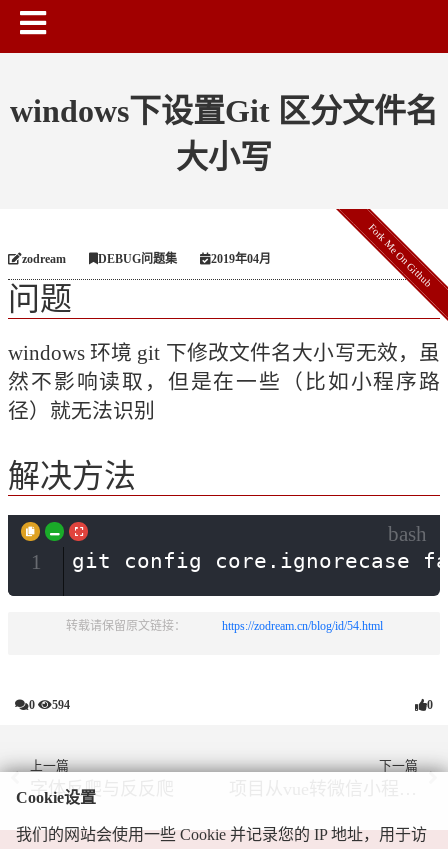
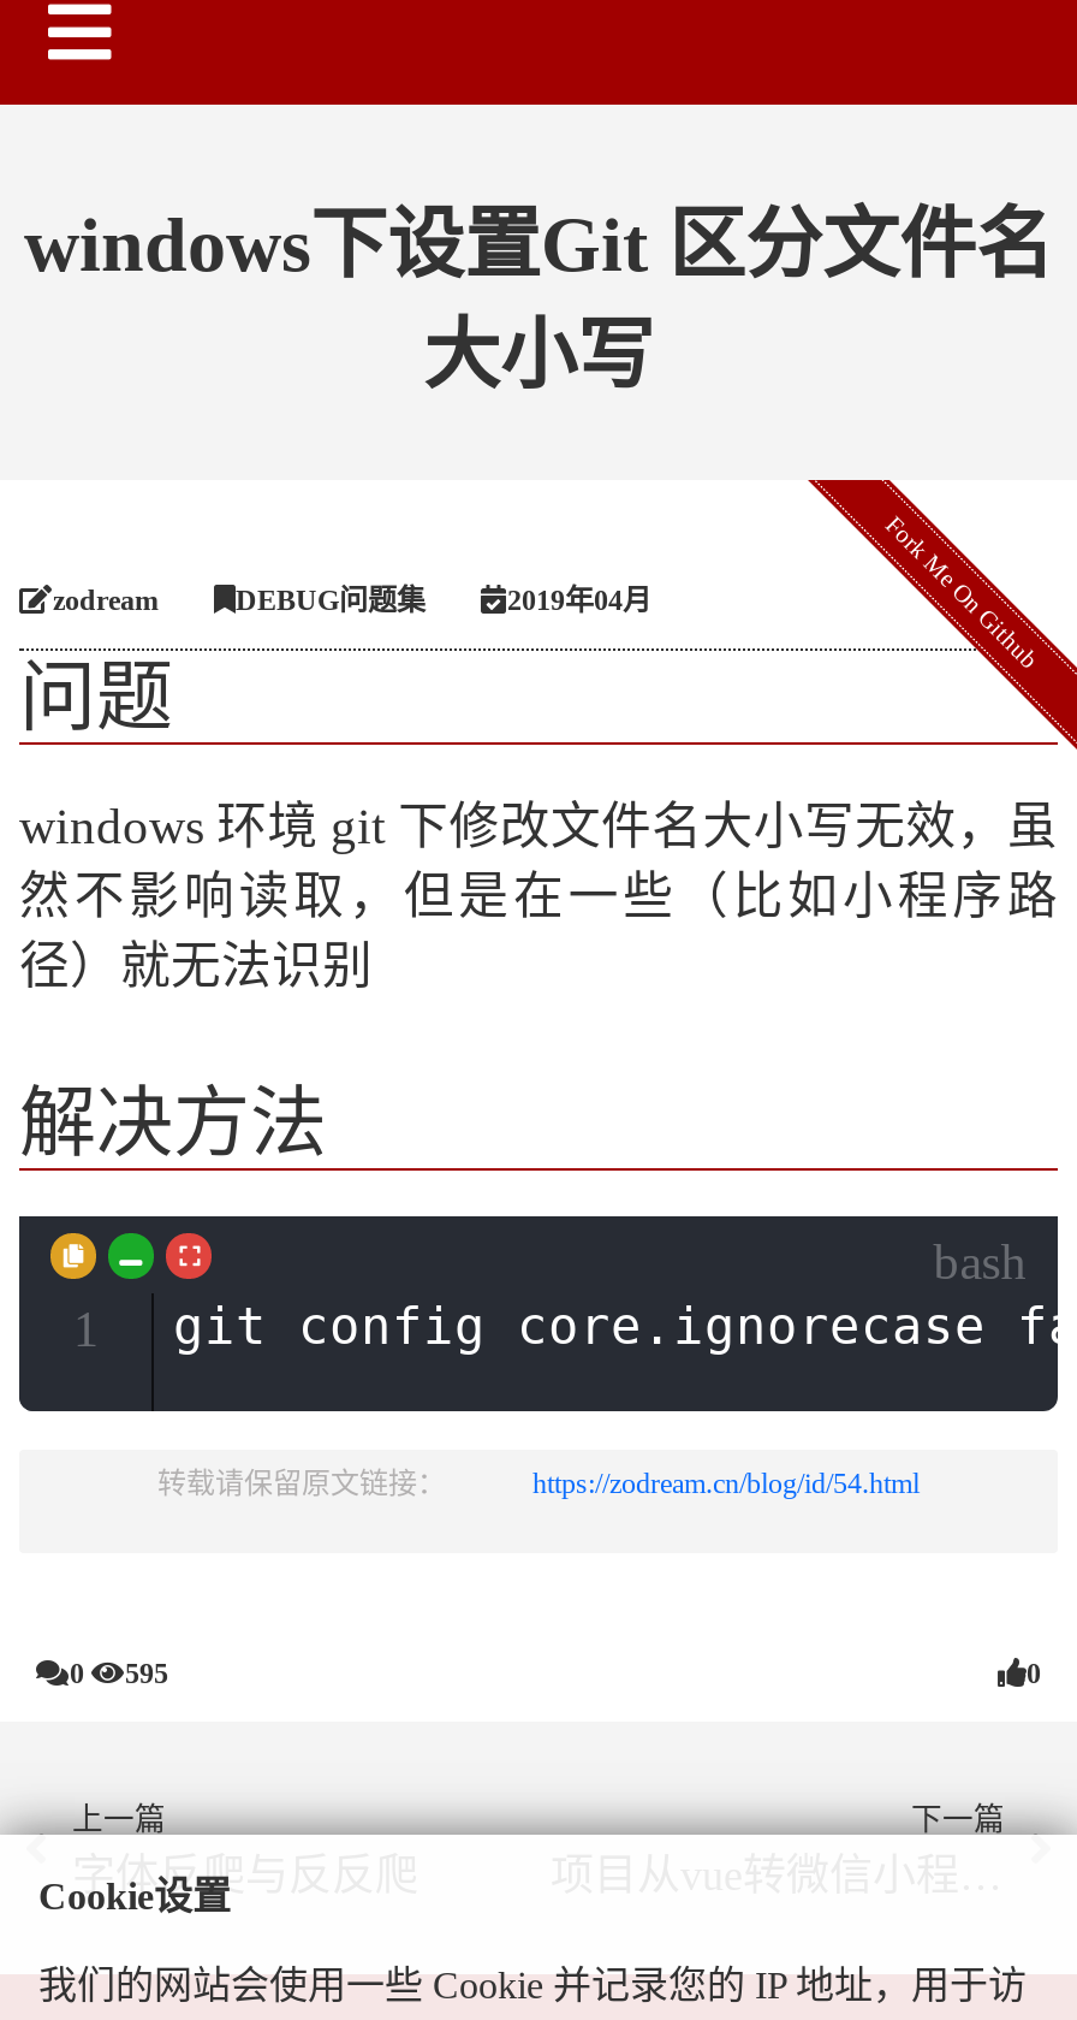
- 0 594
+ 0 595
